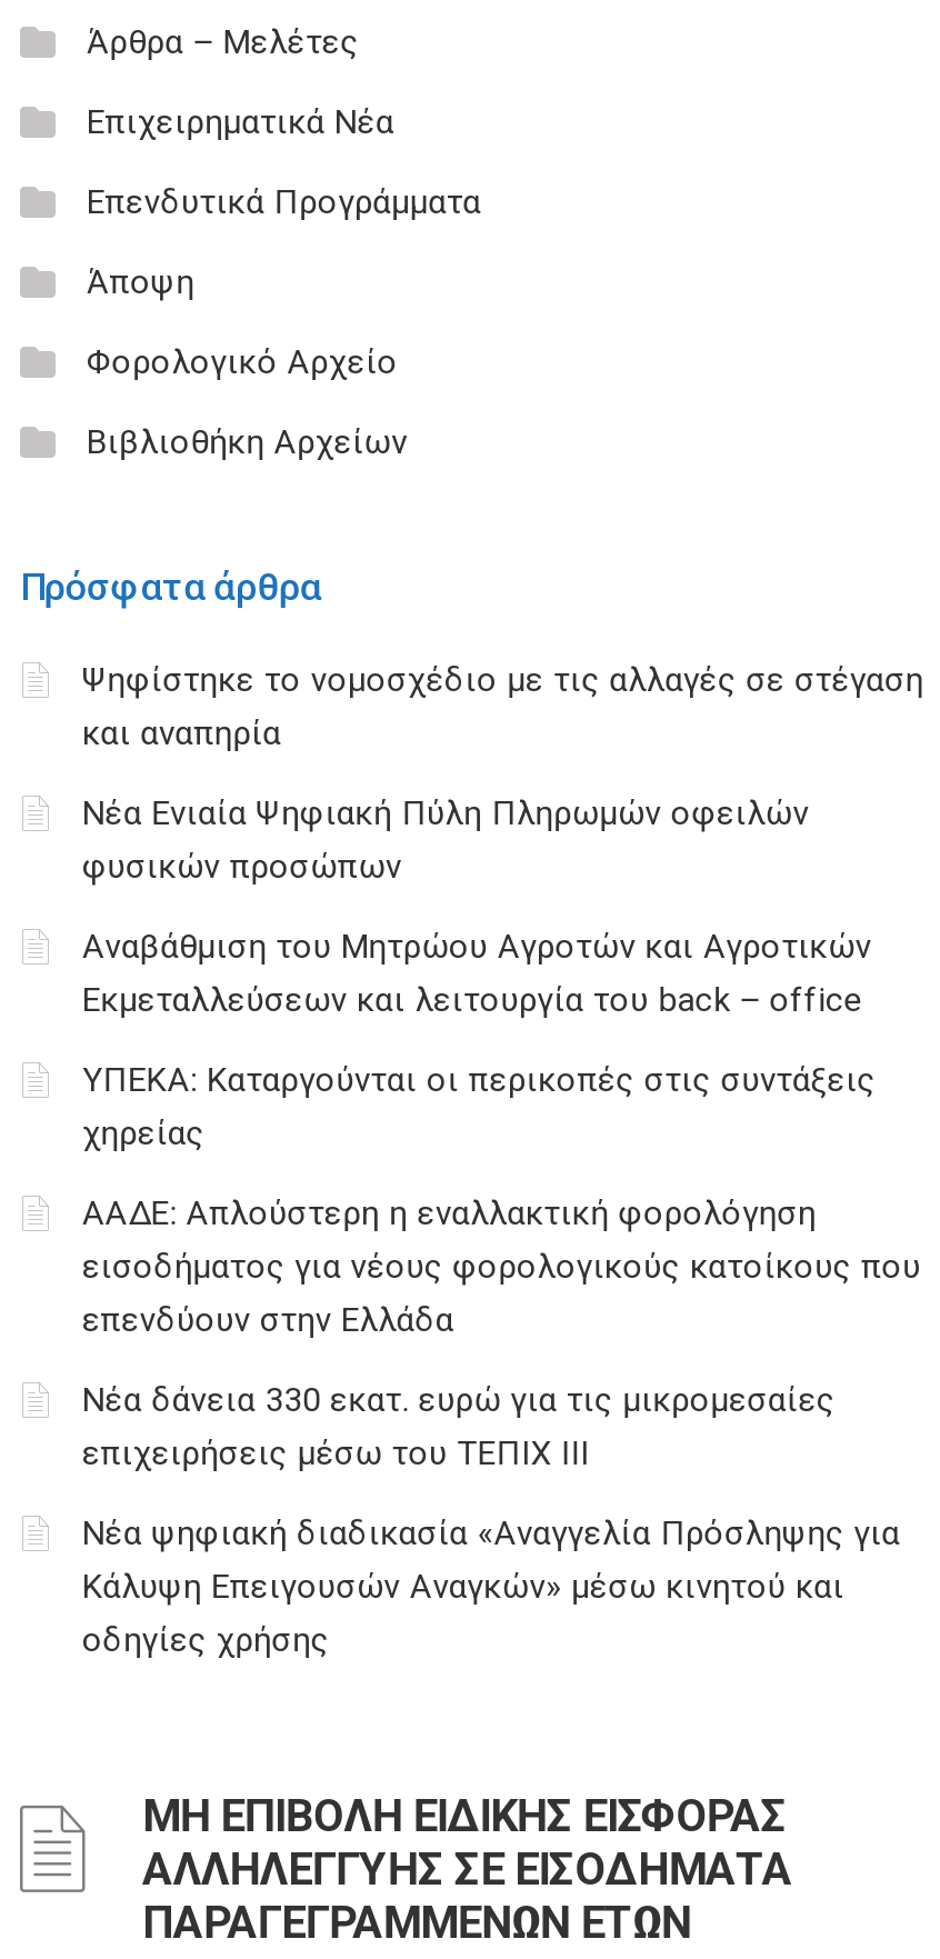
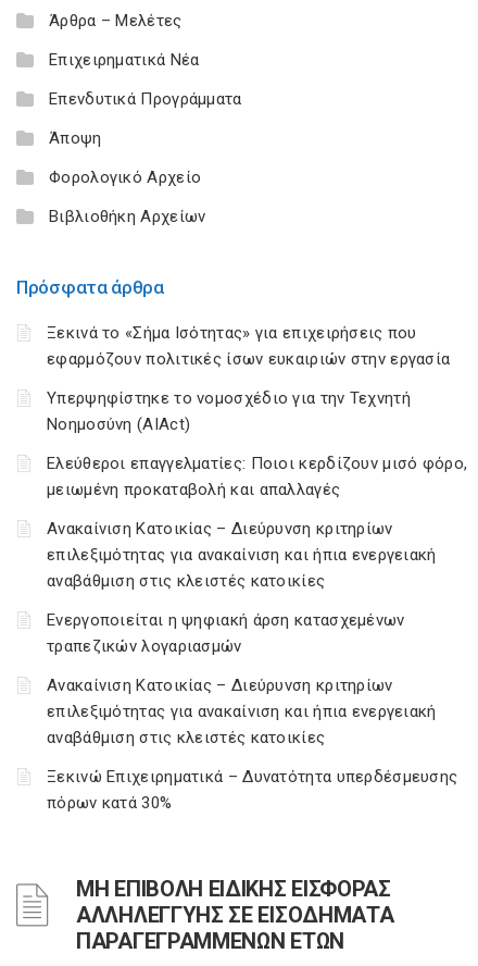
- Ψηφίστηκε το νομοσχέδιο με τις αλλαγές σε στέγαση
- και αναπηρία
+ Ξεκινά το «Σήμα Ισότητας» για επιχειρήσεις που
+ εφαρμόζουν πολιτικές ίσων ευκαιριών στην εργασία

- Νέα Ενιαία Ψηφιακή Πύλη Πληρωμών οφειλών
- φυσικών προσώπων
+ Υπερψηφίστηκε το νομοσχέδιο για την Τεχνητή
+ Νοημοσύνη (AIAct)

- Αναβάθμιση του Μητρώου Αγροτών και Αγροτικών
- Εκμεταλλεύσεων και λειτουργία του back – office
+ Ελεύθεροι επαγγελματίες: Ποιοι κερδίζουν μισό φόρο,
+ μειωμένη προκαταβολή και απαλλαγές

- ΥΠΕΚΑ: Καταργούνται οι περικοπές στις συντάξεις
- χηρείας
+ Ανακαίνιση Κατοικίας – Διεύρυνση κριτηρίων
+ επιλεξιμότητας για ανακαίνιση και ήπια ενεργειακή
+ αναβάθμιση στις κλειστές κατοικίες

- ΑΑΔΕ: Απλούστερη η εναλλακτική φορολόγηση
- εισοδήματος για νέους φορολογικούς κατοίκους που
- επενδύουν στην Ελλάδα
+ Ενεργοποιείται η ψηφιακή άρση κατασχεμένων
+ τραπεζικών λογαριασμών

- Νέα δάνεια 330 εκατ. ευρώ για τις μικρομεσαίες
- επιχειρήσεις μέσω του ΤΕΠΙΧ ΙΙΙ
+ Ανακαίνιση Κατοικίας – Διεύρυνση κριτηρίων
+ επιλεξιμότητας για ανακαίνιση και ήπια ενεργειακή
+ αναβάθμιση στις κλειστές κατοικίες

- Νέα ψηφιακή διαδικασία «Αναγγελία Πρόσληψης για
- Κάλυψη Επειγουσών Αναγκών» μέσω κινητού και
- οδηγίες χρήσης
+ Ξεκινώ Επιχειρηματικά – Δυνατότητα υπερδέσμευσης
+ πόρων κατά 30%
